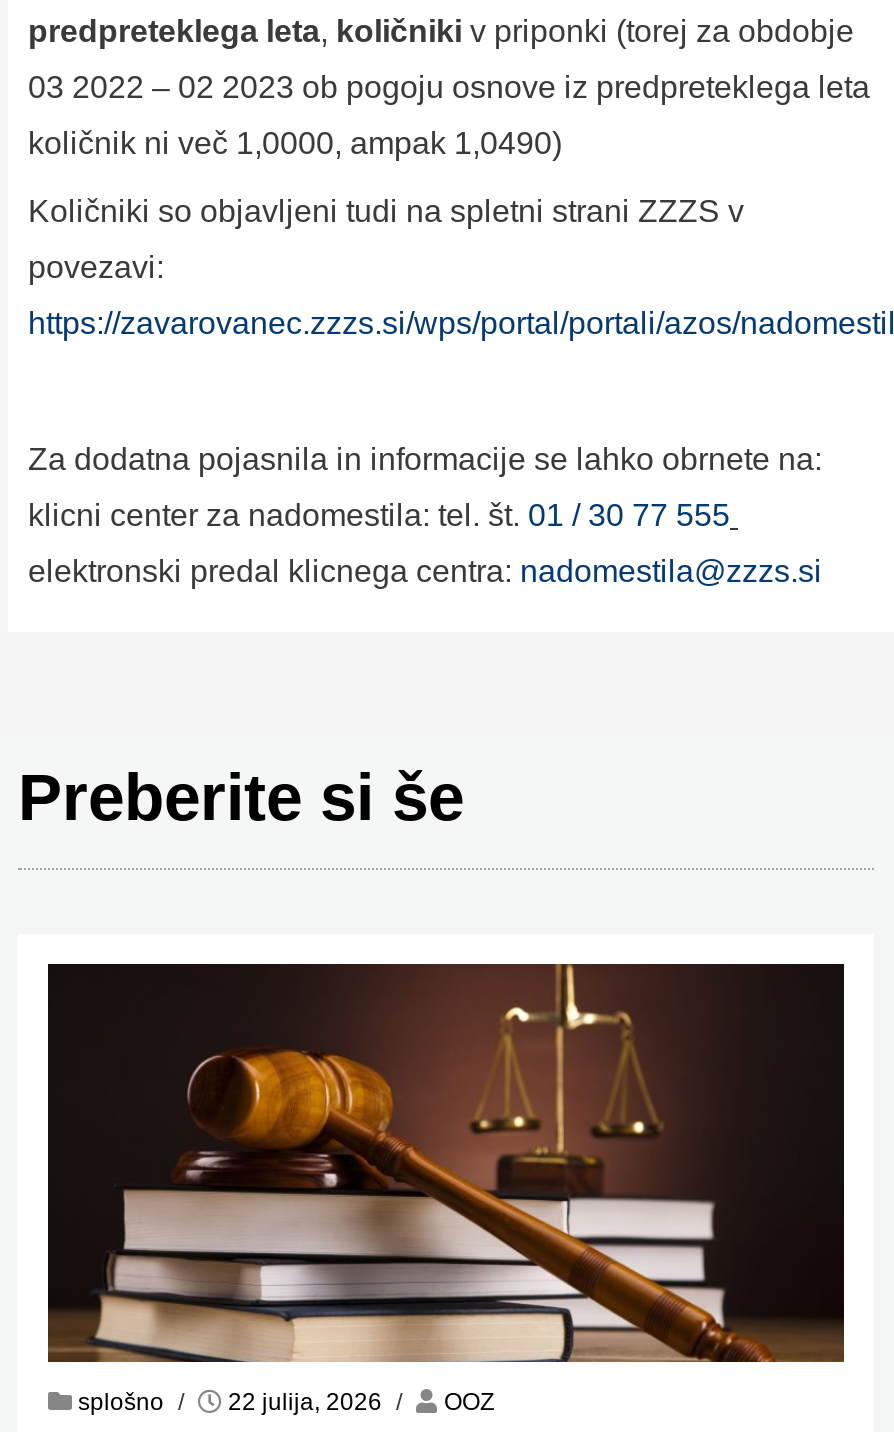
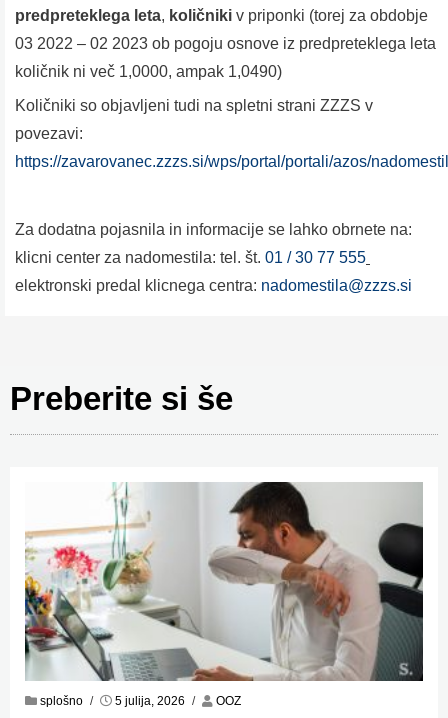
- [image]
- splošno / 22 julija, 2026 / OOZ
+ [image]
+ splošno / 5 julija, 2026 / OOZ
